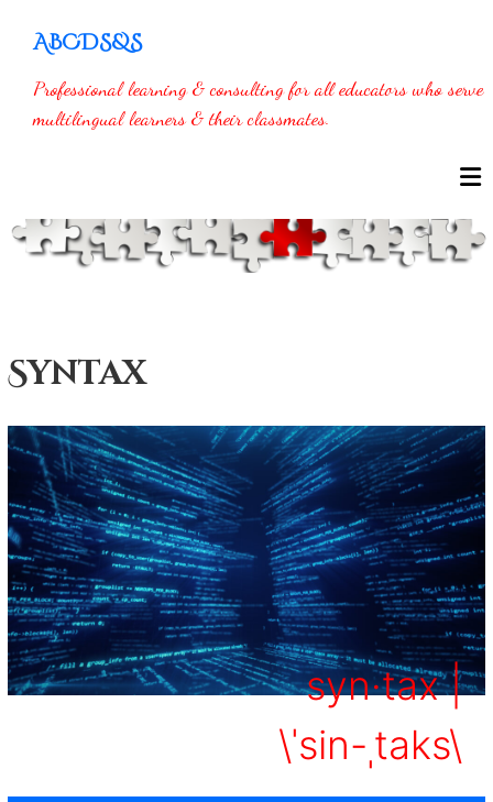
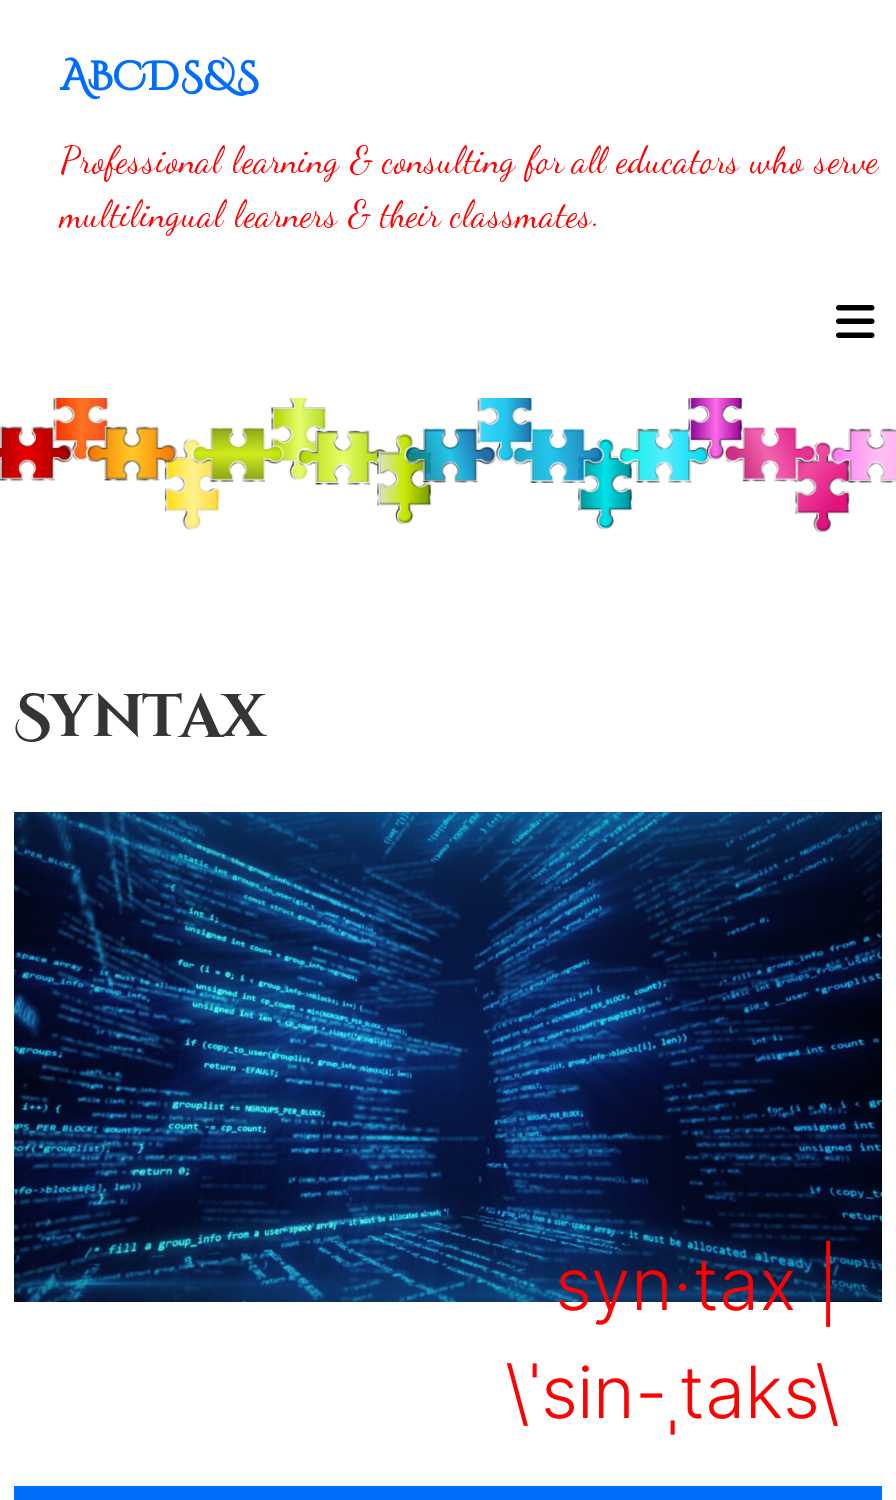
- [image]
+ [image]
